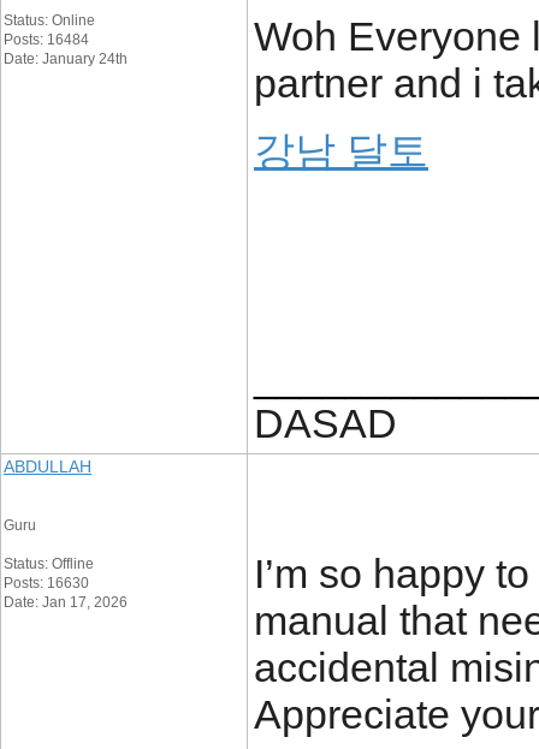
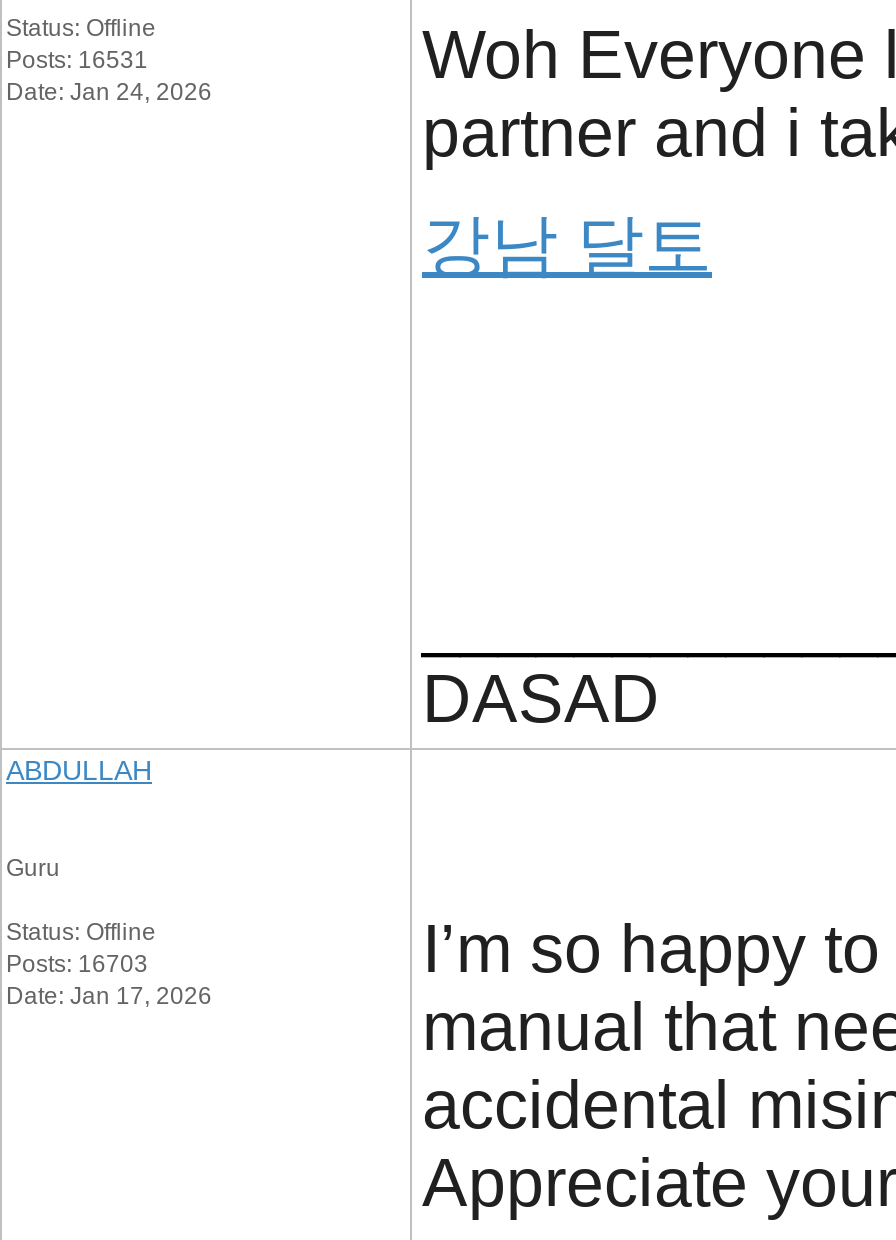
- Status: Online
- Posts: 16484
- Date: January 24th
+ Status: Offline
+ Posts: 16531
+ Date: Jan 24, 2026

- Posts: 16630
+ Posts: 16703
